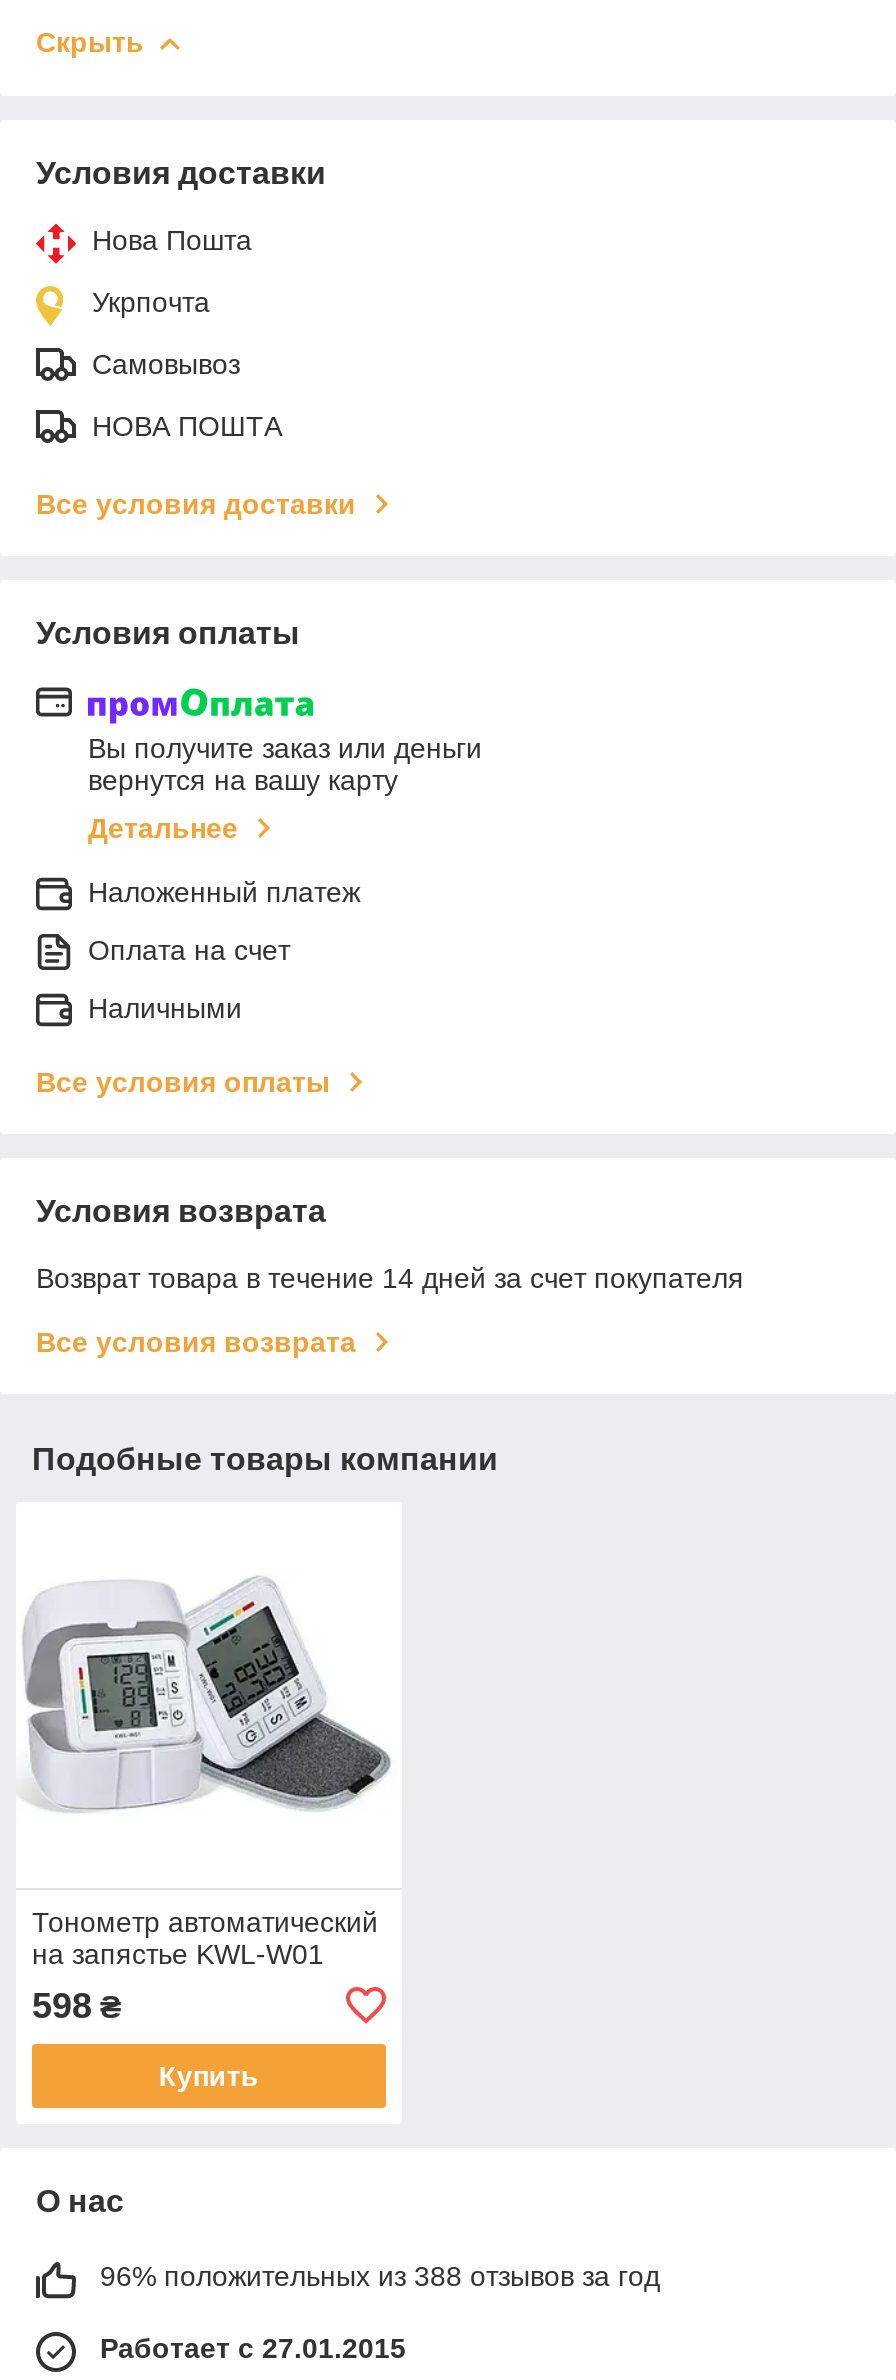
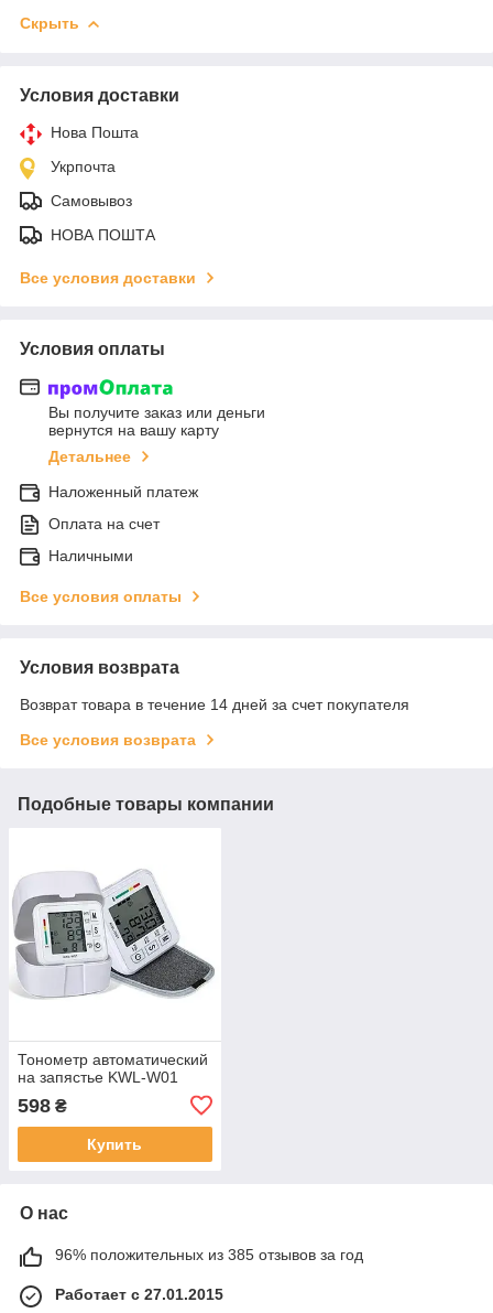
- 96% положительных из 388 отзывов за год
+ 96% положительных из 385 отзывов за год
